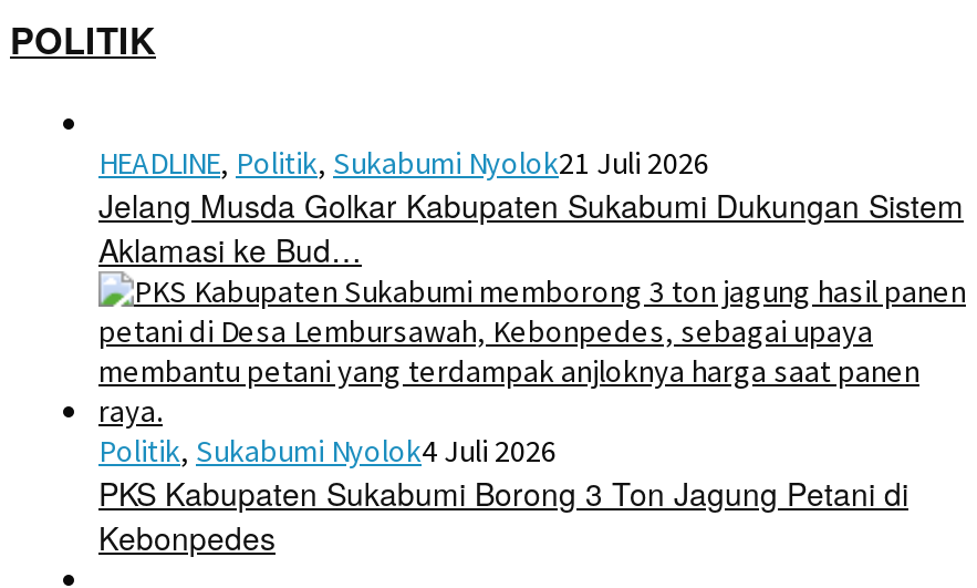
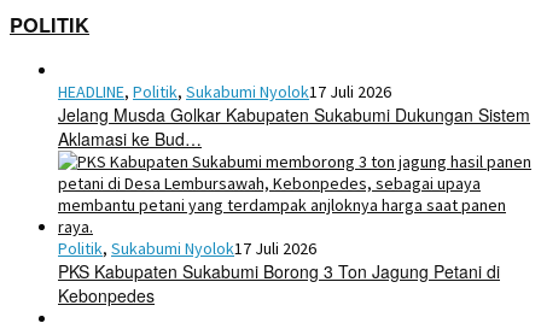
- HEADLINE, Politik, Sukabumi Nyolok21 Juli 2026
+ HEADLINE, Politik, Sukabumi Nyolok17 Juli 2026

- Politik, Sukabumi Nyolok4 Juli 2026
+ Politik, Sukabumi Nyolok17 Juli 2026
